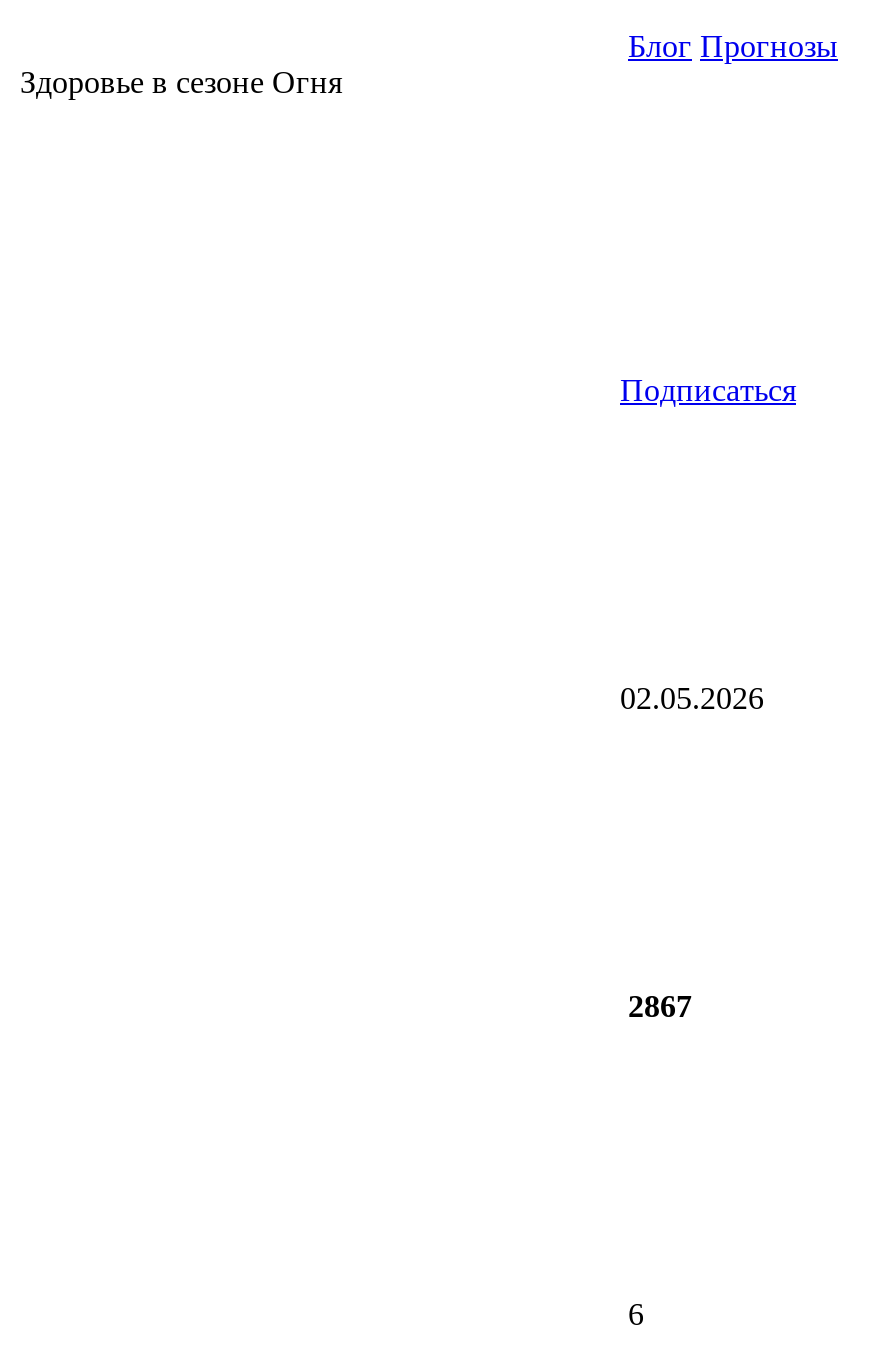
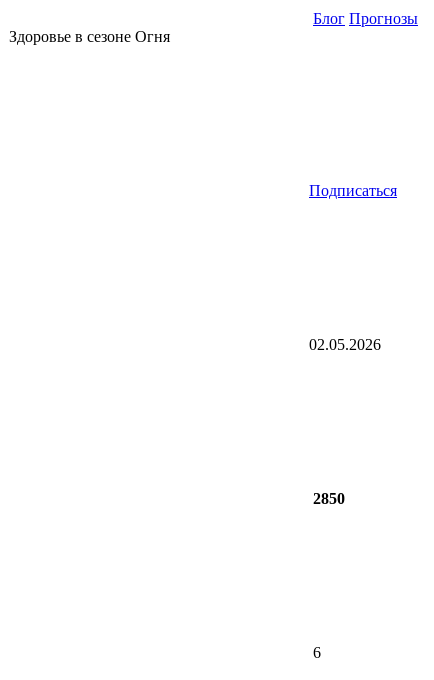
- 2867
+ 2850
